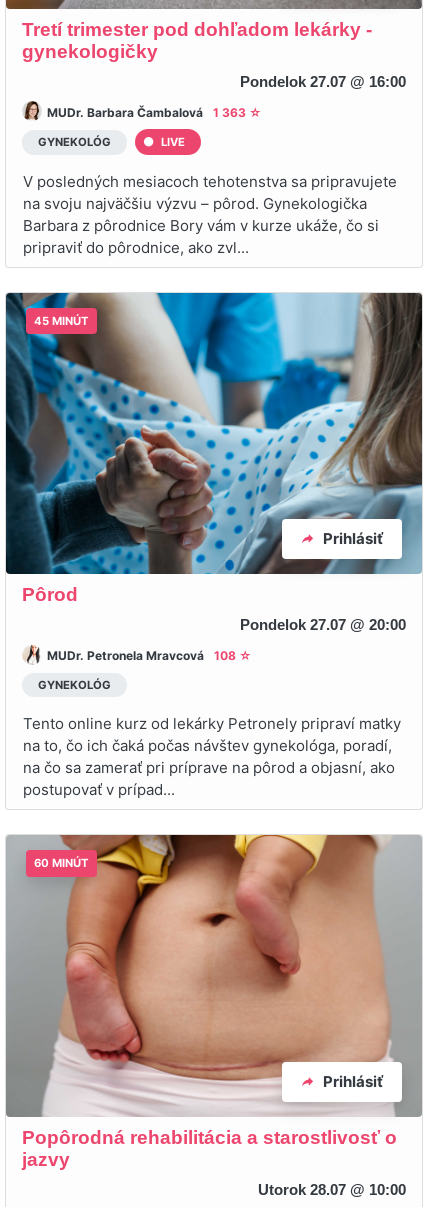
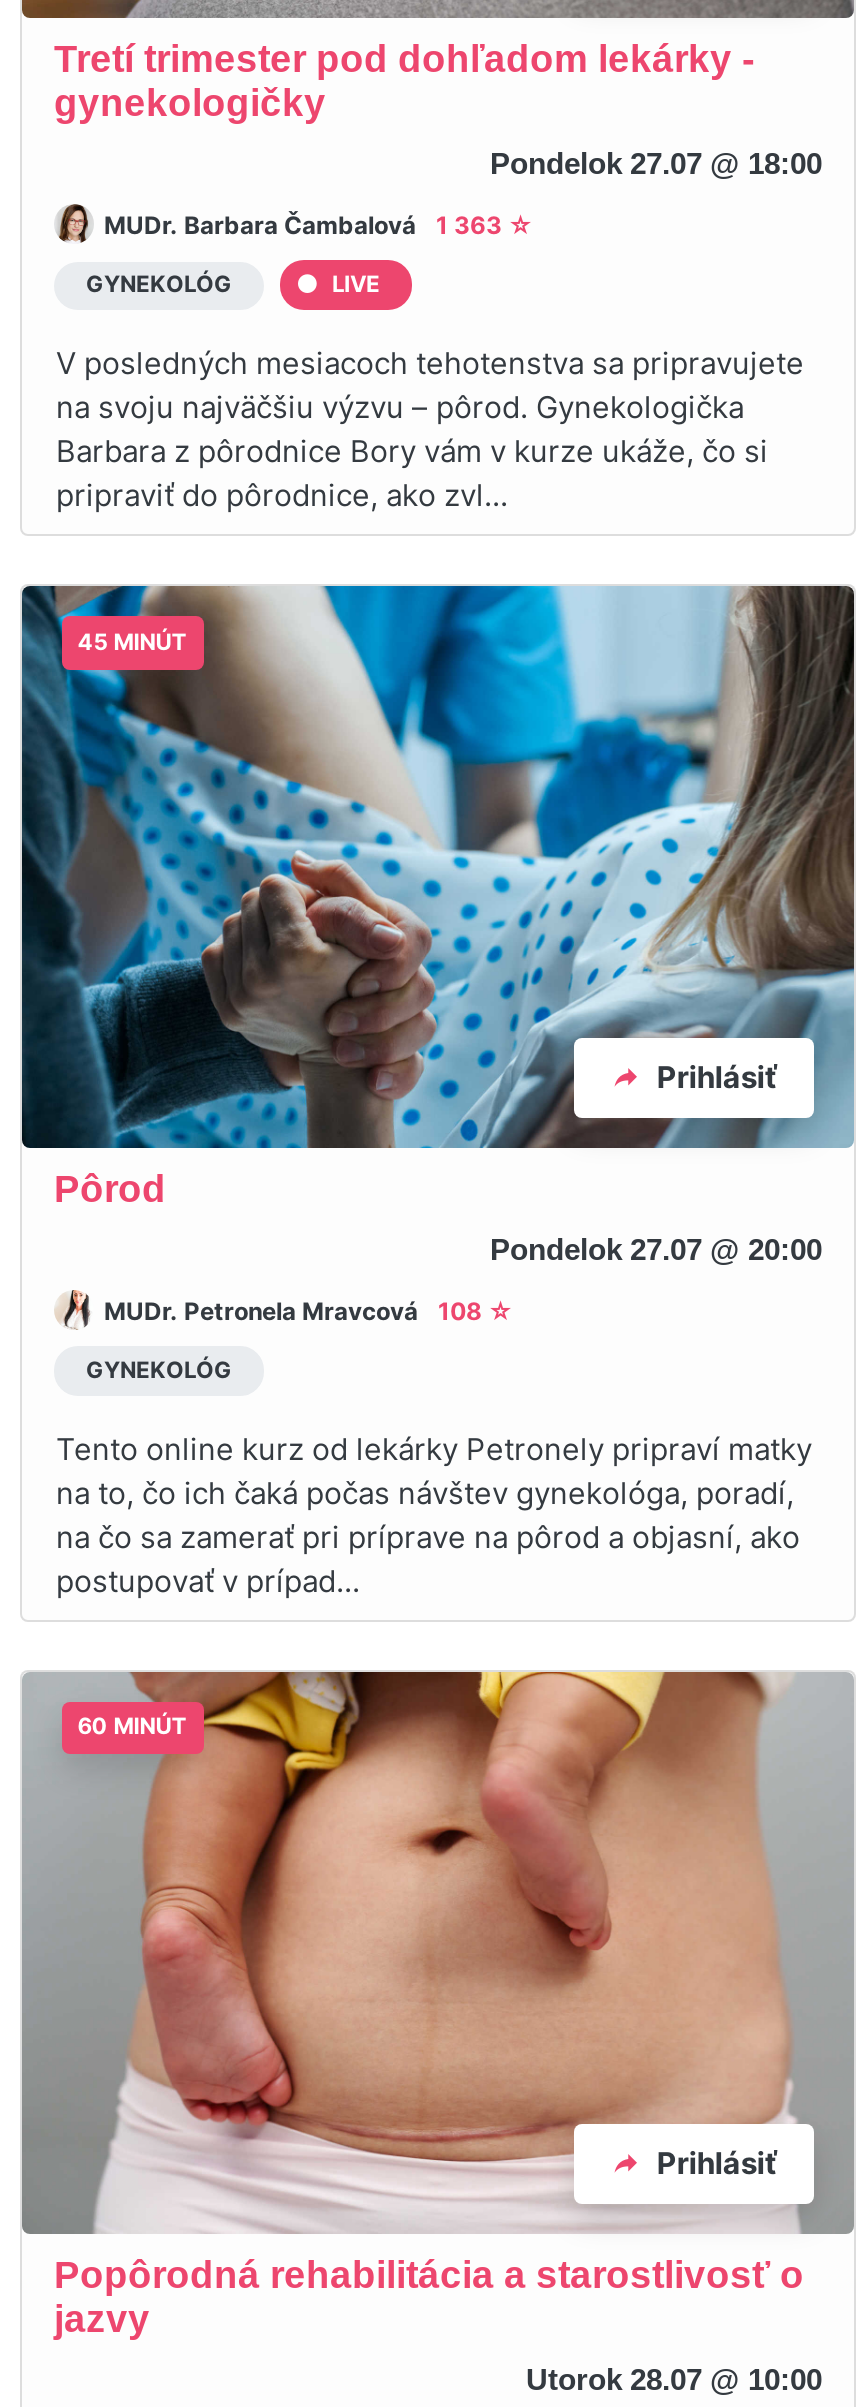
- Pondelok 27.07 @ 16:00
+ Pondelok 27.07 @ 18:00
